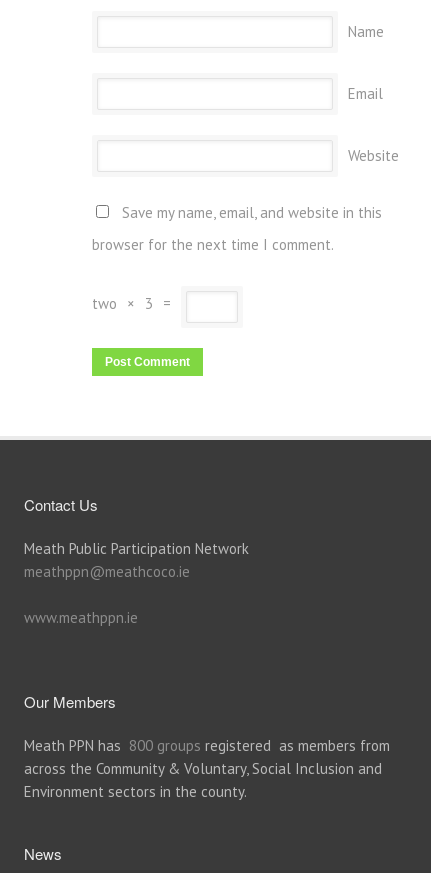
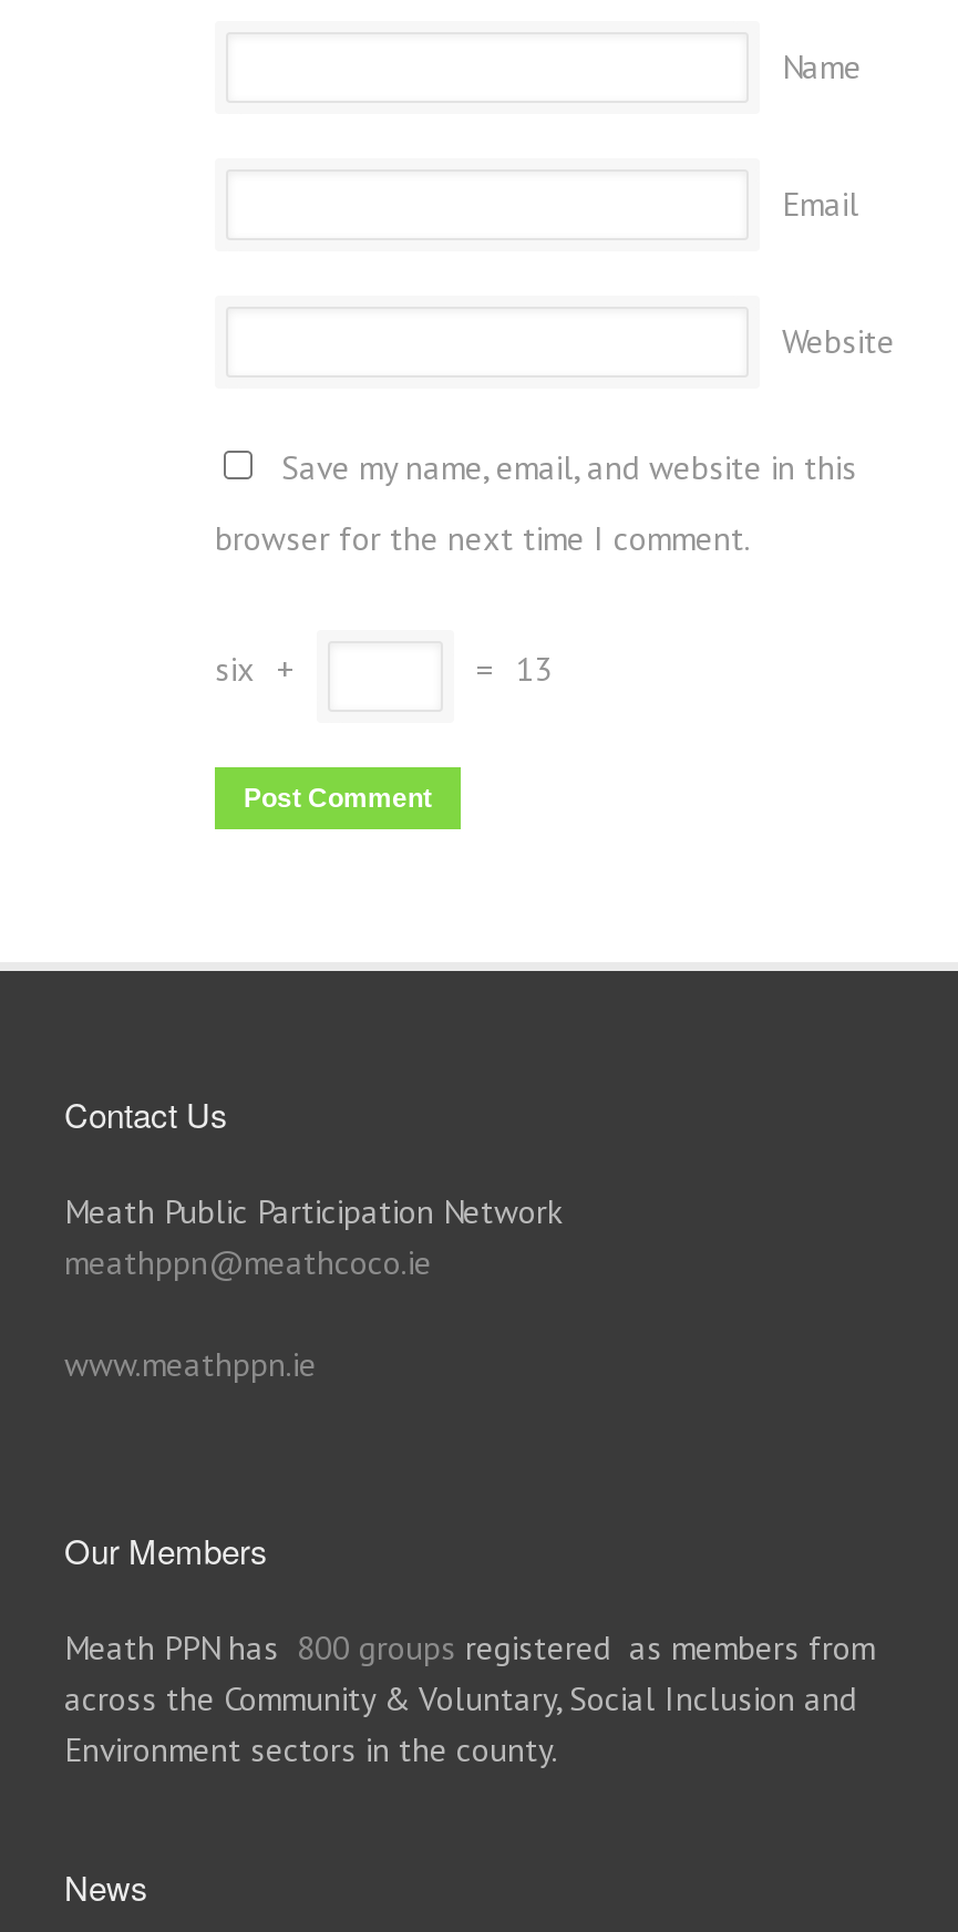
- two × 3 =
+ six +
+ = 13
